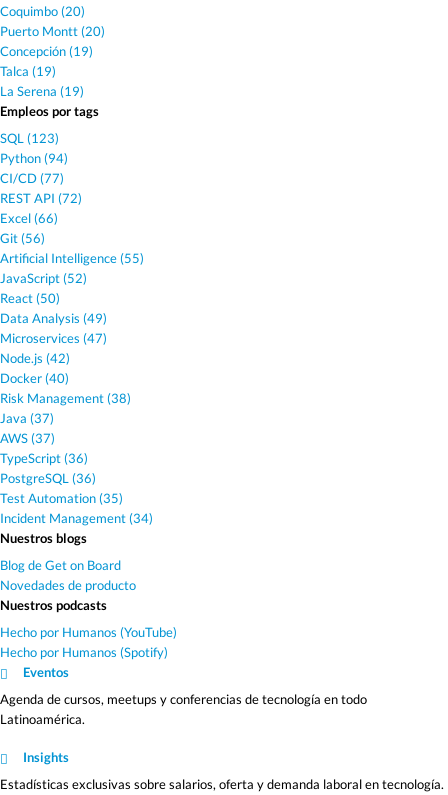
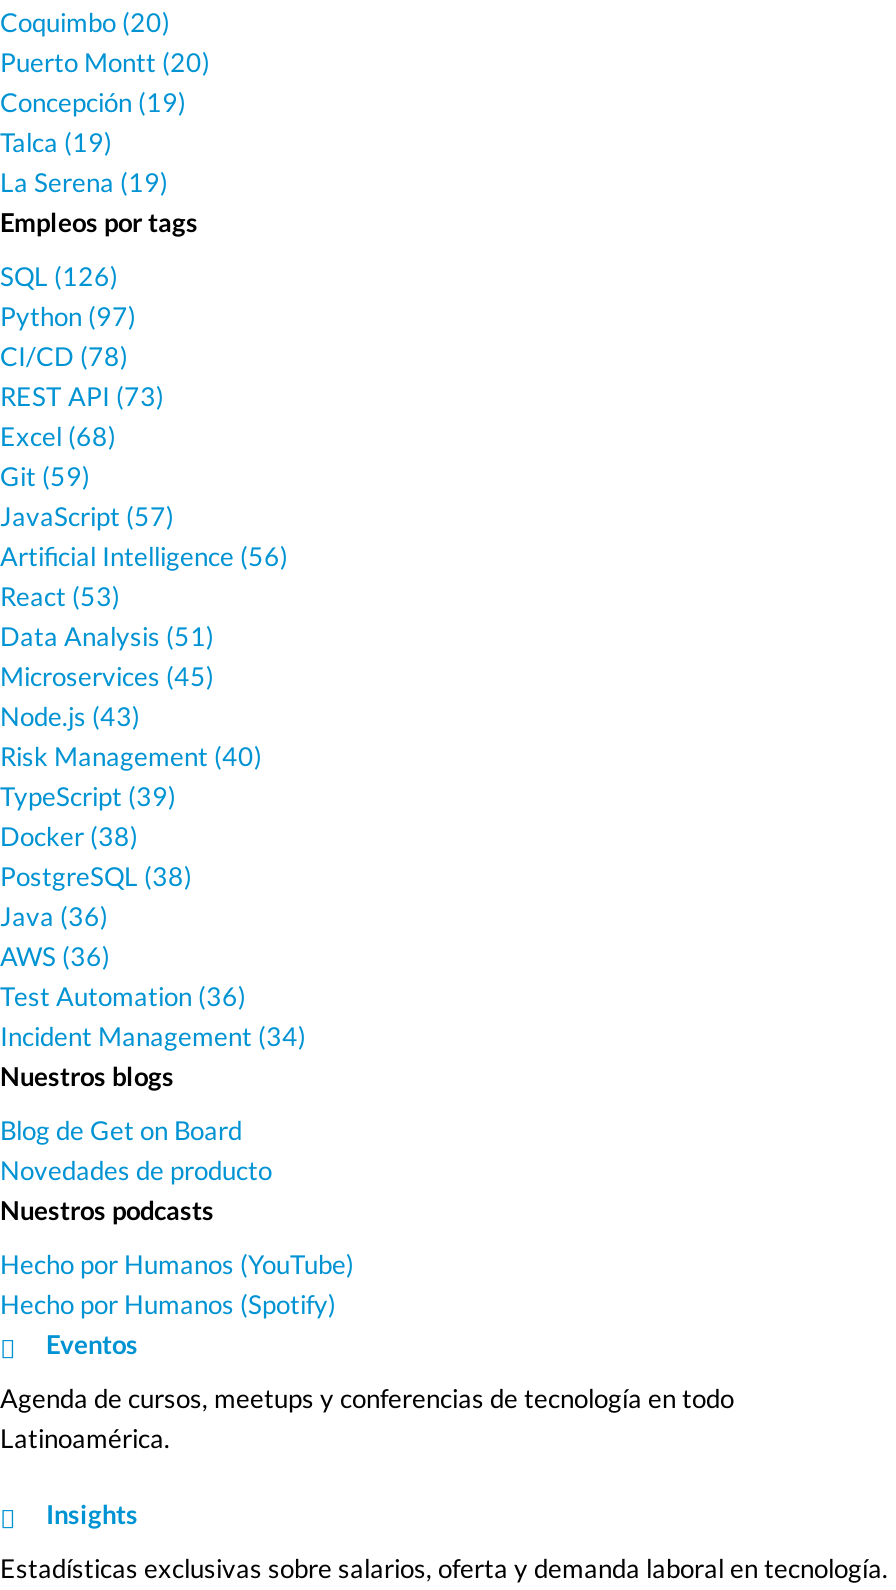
- SQL (123)
- Python (94)
- CI/CD (77)
- REST API (72)
- Excel (66)
- Git (56)
- Artificial Intelligence (55)
- JavaScript (52)
- React (50)
- Data Analysis (49)
- Microservices (47)
- Node.js (42)
- Docker (40)
- Risk Management (38)
- Java (37)
- AWS (37)
- TypeScript (36)
- PostgreSQL (36)
- Test Automation (35)
+ SQL (126)
+ Python (97)
+ CI/CD (78)
+ REST API (73)
+ Excel (68)
+ Git (59)
+ JavaScript (57)
+ Artificial Intelligence (56)
+ React (53)
+ Data Analysis (51)
+ Microservices (45)
+ Node.js (43)
+ Risk Management (40)
+ TypeScript (39)
+ Docker (38)
+ PostgreSQL (38)
+ Java (36)
+ AWS (36)
+ Test Automation (36)
